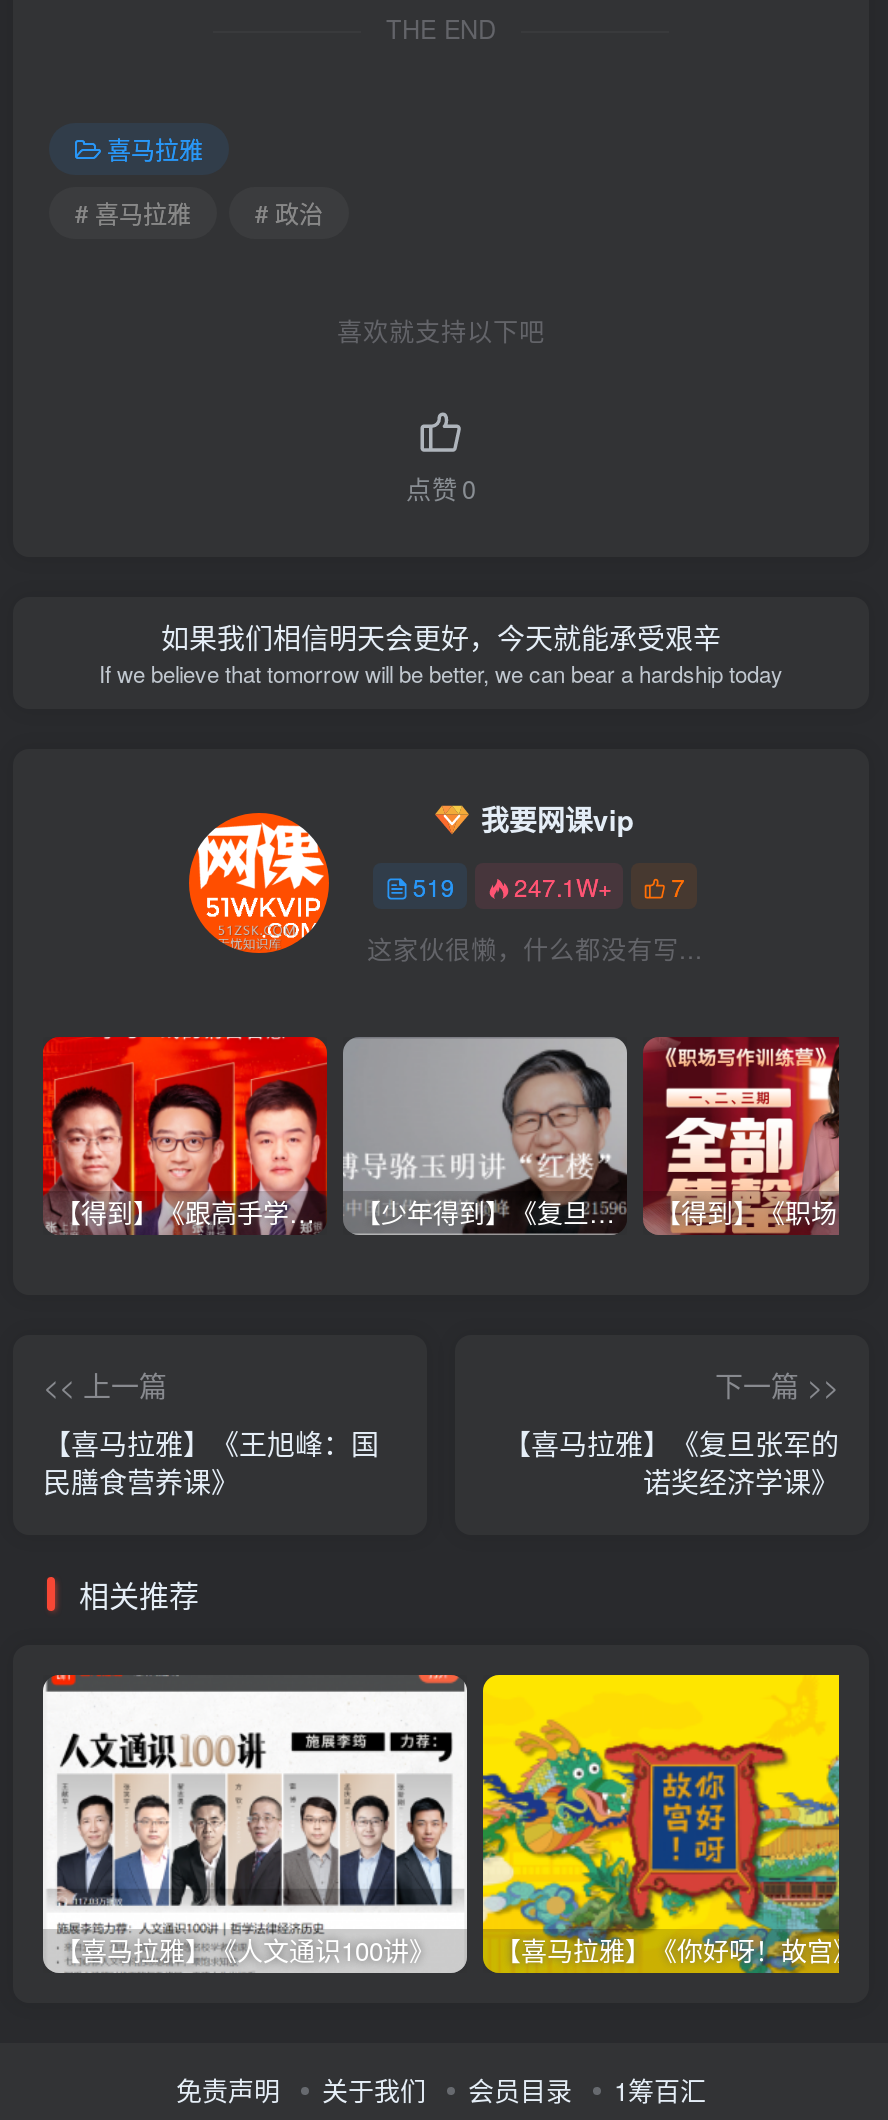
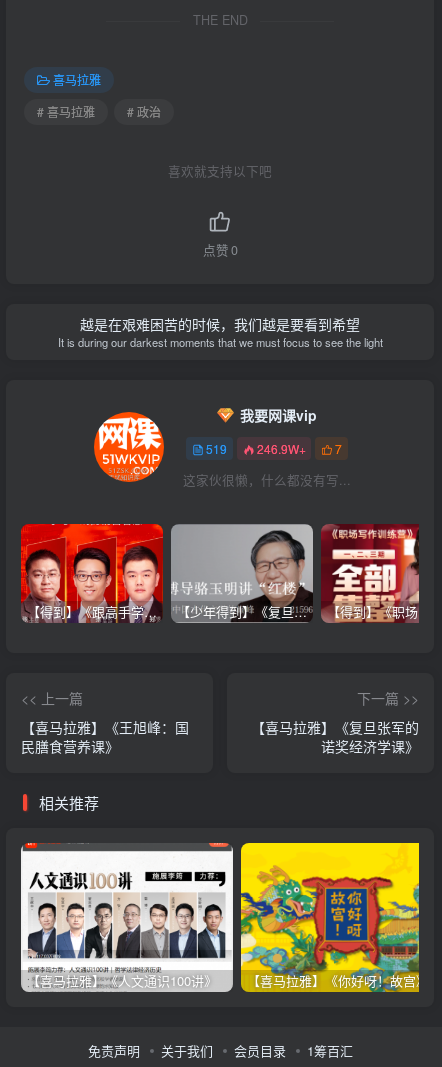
- 如果我们相信明天会更好，今天就能承受艰辛
- If we believe that tomorrow will be better, we can bear a hardship today
+ 越是在艰难困苦的时候，我们越是要看到希望
+ It is during our darkest moments that we must focus to see the light

- 519 247.1W+ 7
+ 519 246.9W+ 7
